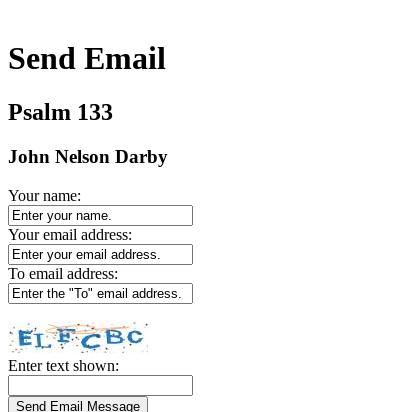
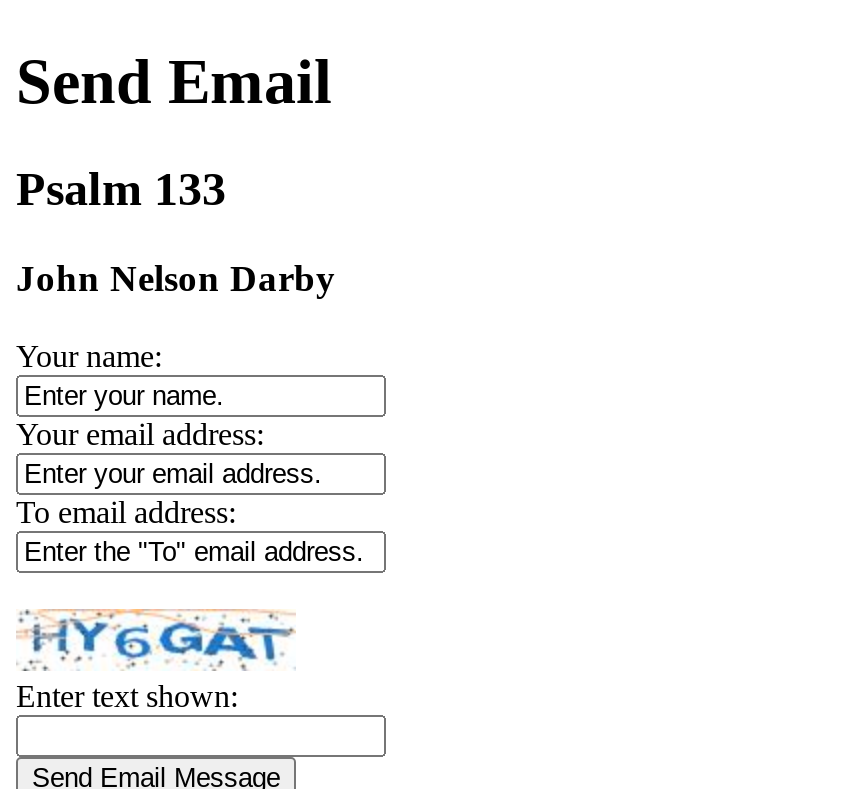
- [image]
+ [image]
